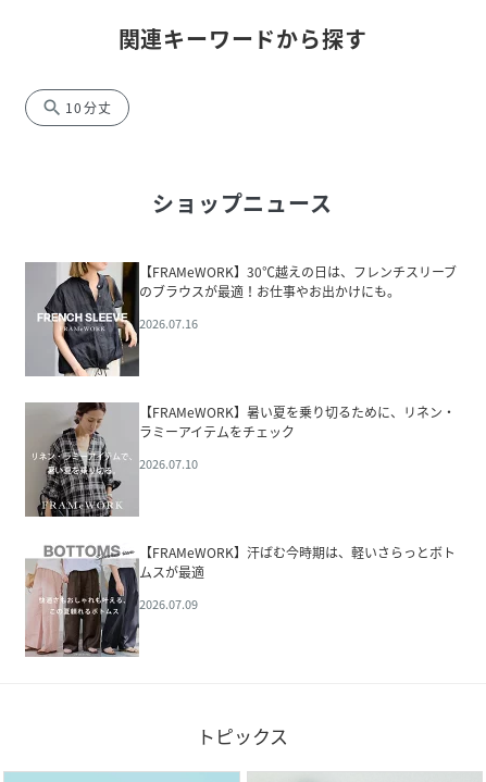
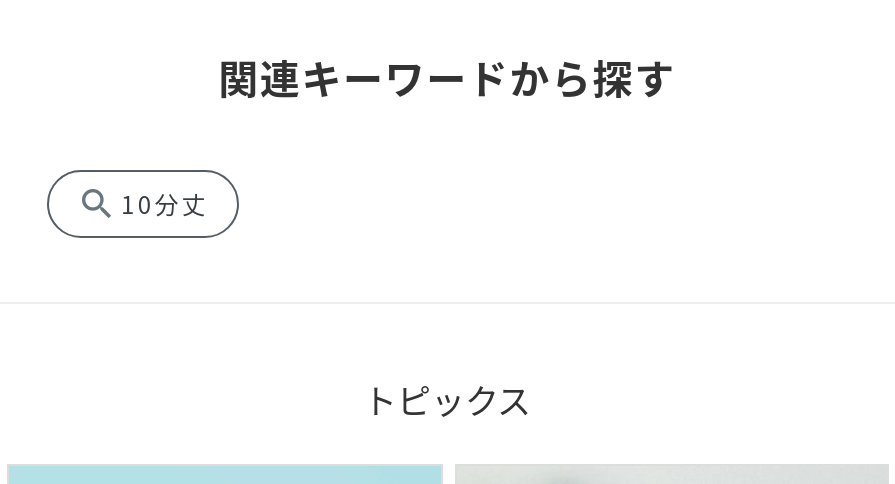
- [image]
- ショップニュース
- 【FRAMeWORK】30℃越えの日は、フレンチスリーブ
- のブラウスが最適！お仕事やお出かけにも。
- 2026.07.16

- [image]
- 【FRAMeWORK】暑い夏を乗り切るために、リネン・
- ラミーアイテムをチェック
- 2026.07.10

- [image]
- 【FRAMeWORK】汗ばむ今時期は、軽いさらっとボト
- ムスが最適
- 2026.07.09
